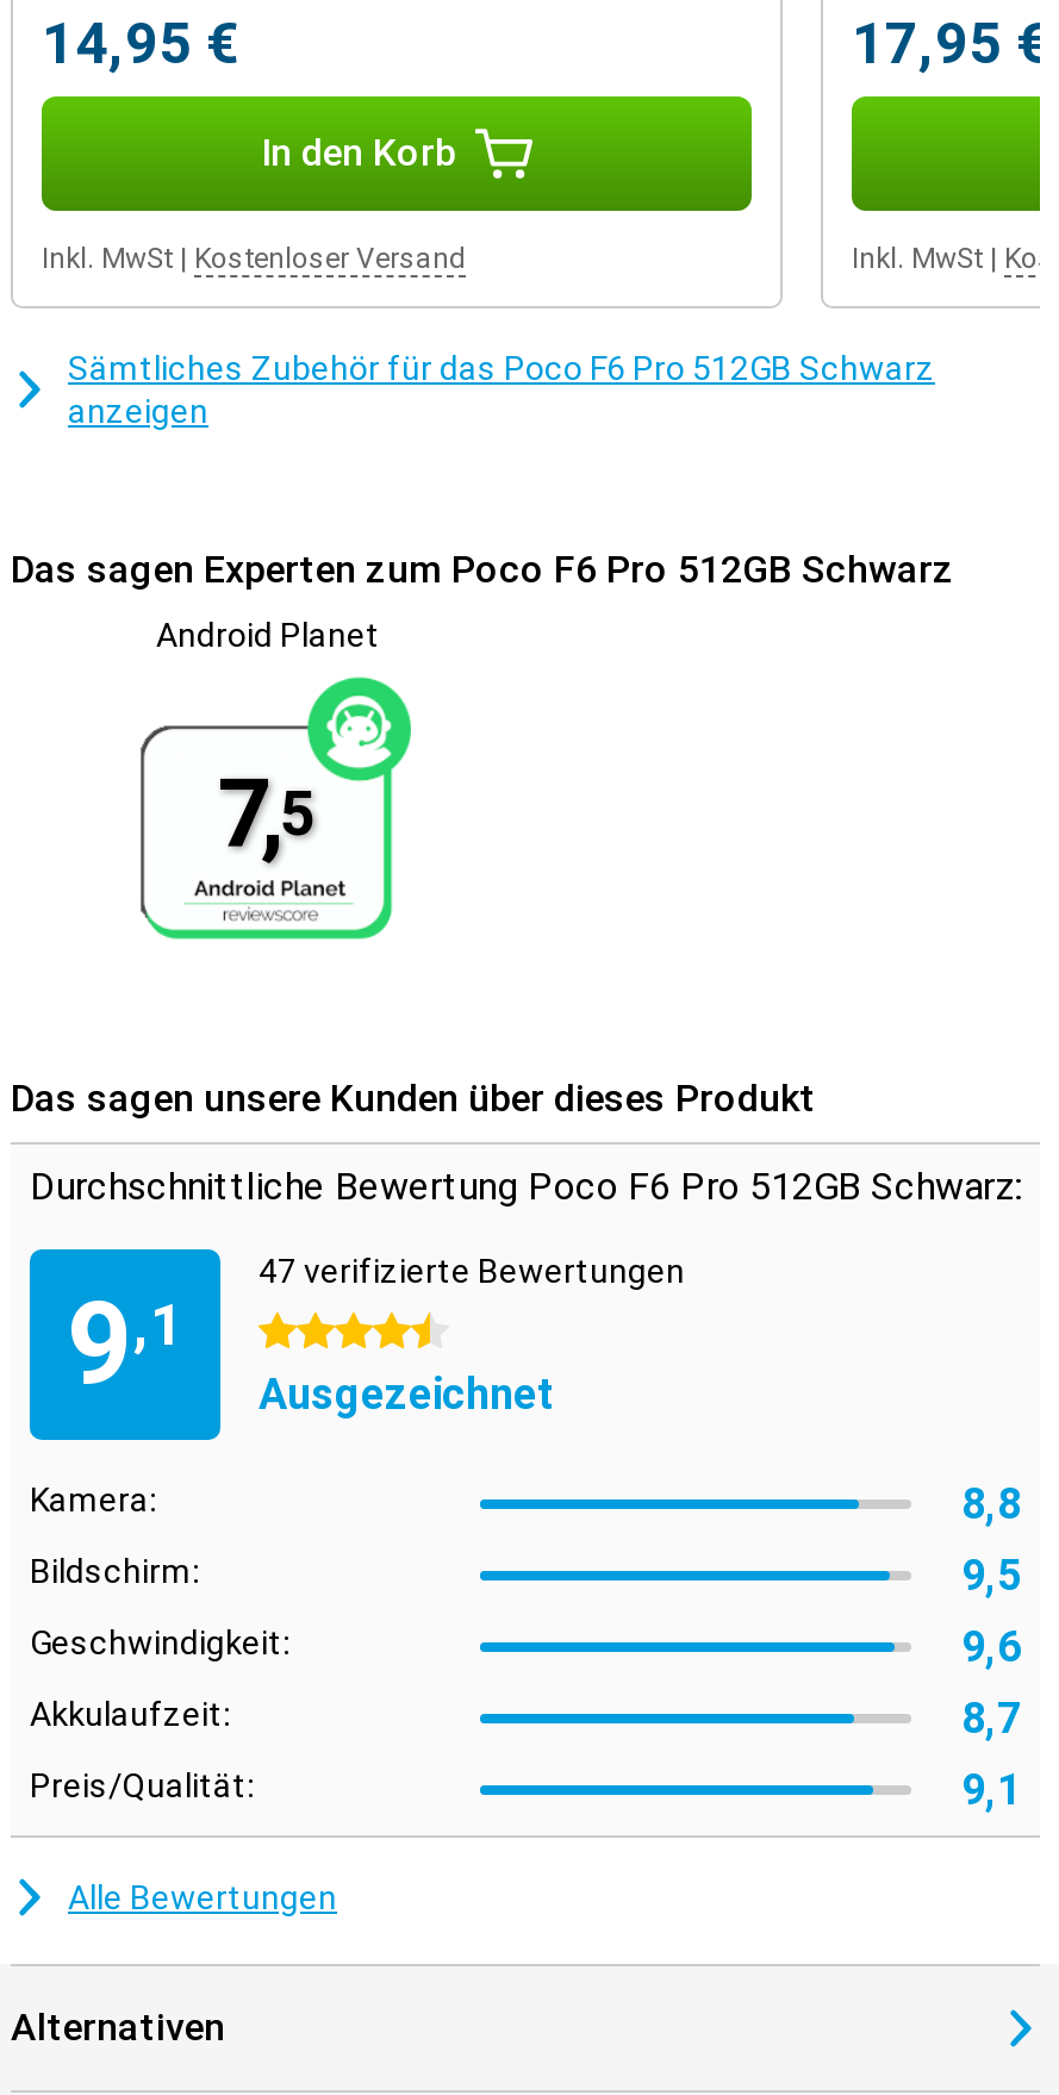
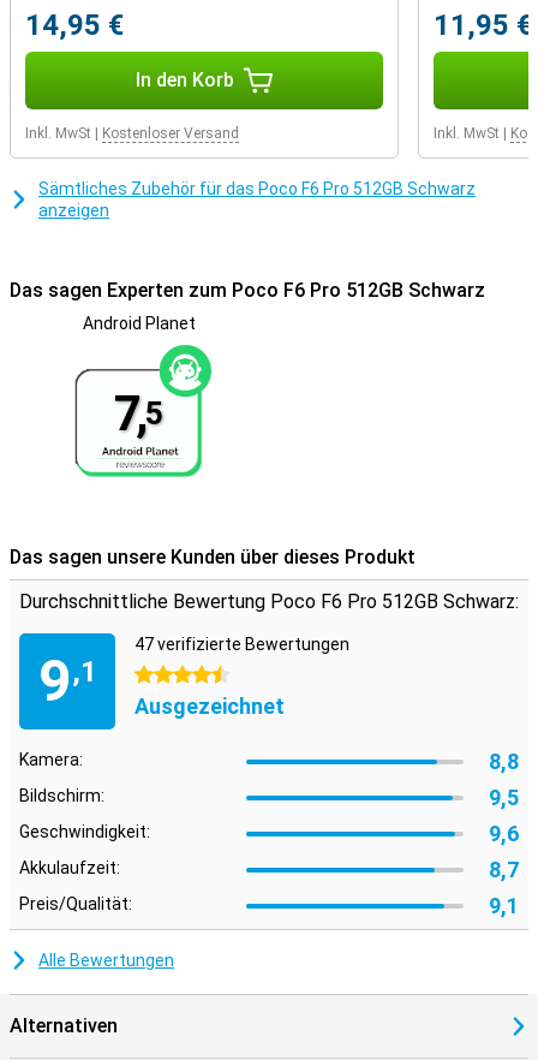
- 17,95 €
+ 11,95 €
